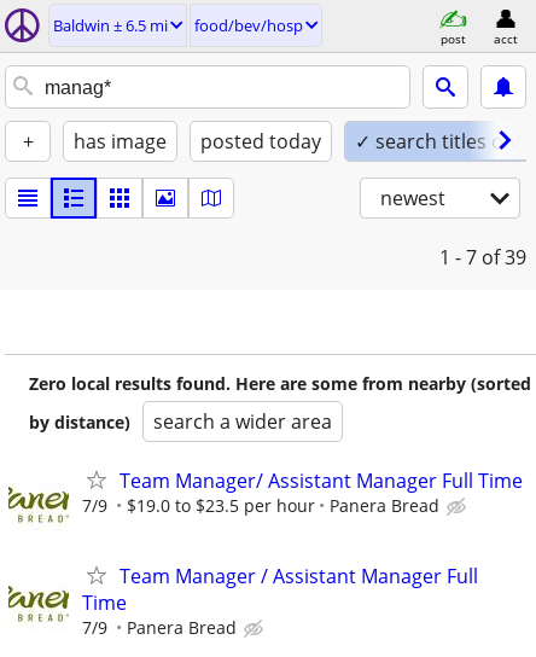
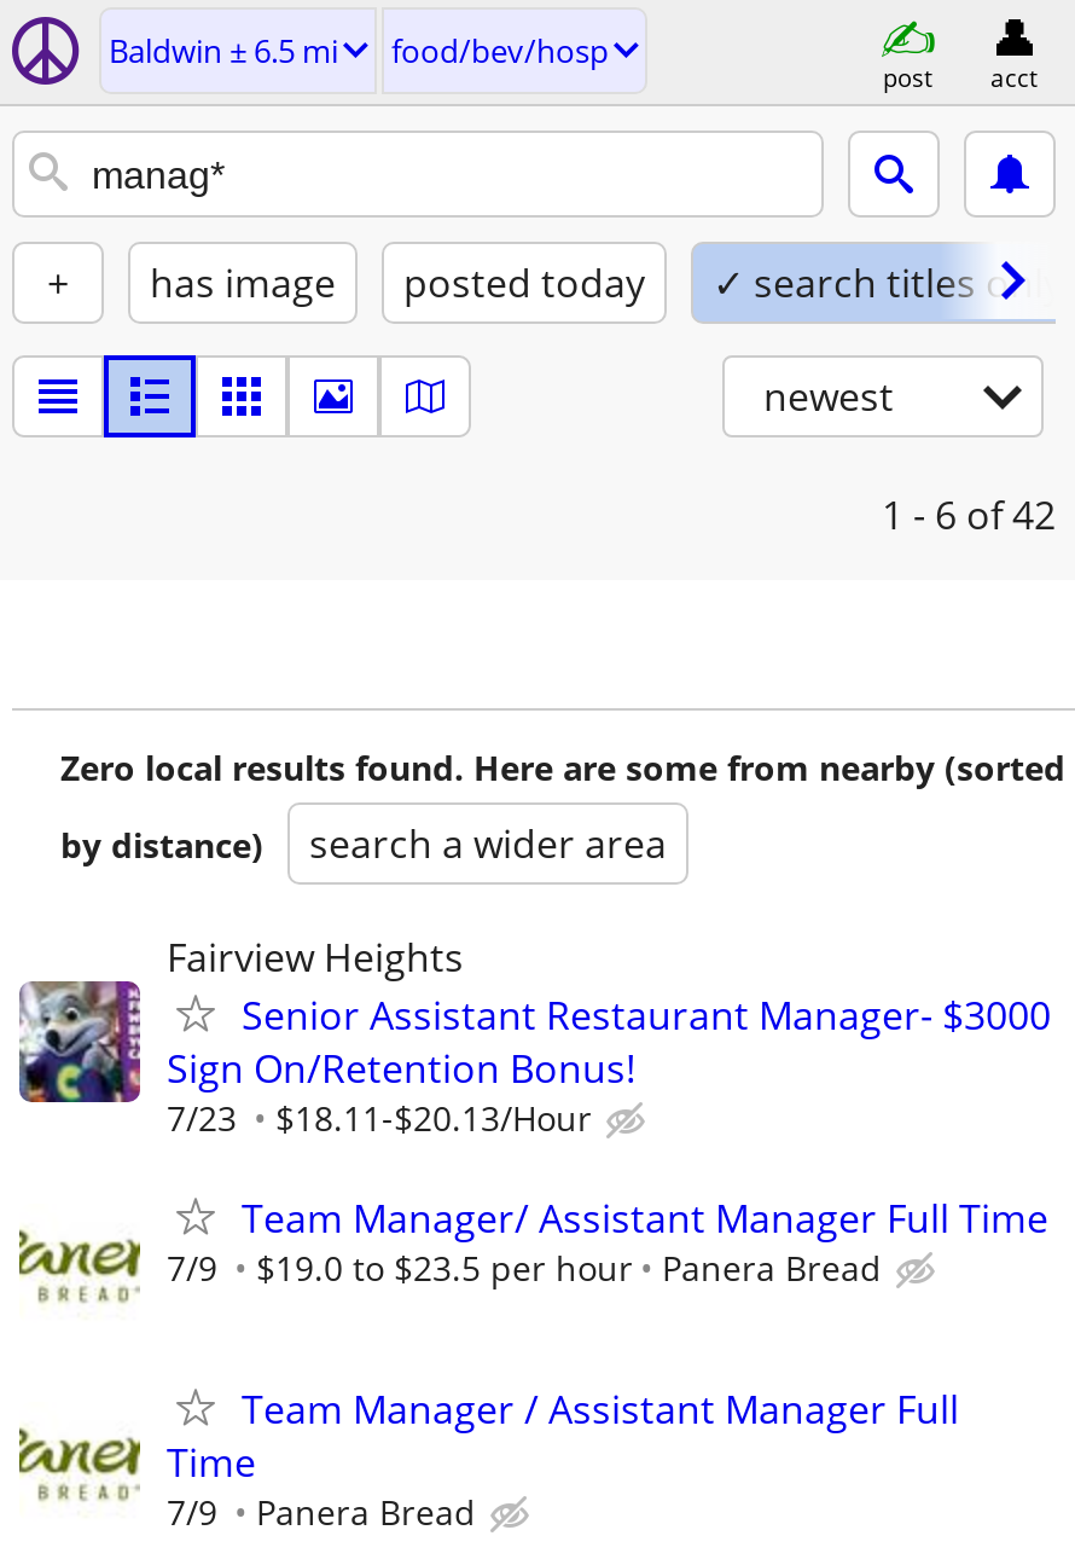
- 1 - 7 of 39
+ 1 - 6 of 42

+ [image]
+ Fairview Heights
+ Senior Assistant Restaurant Manager- $3000
+ Sign On/Retention Bonus!
+ 7/23
+ $18.11-$20.13/Hour
